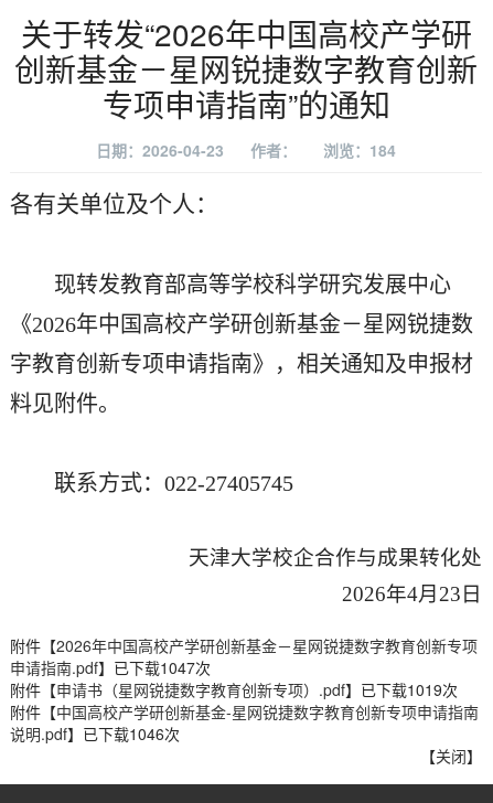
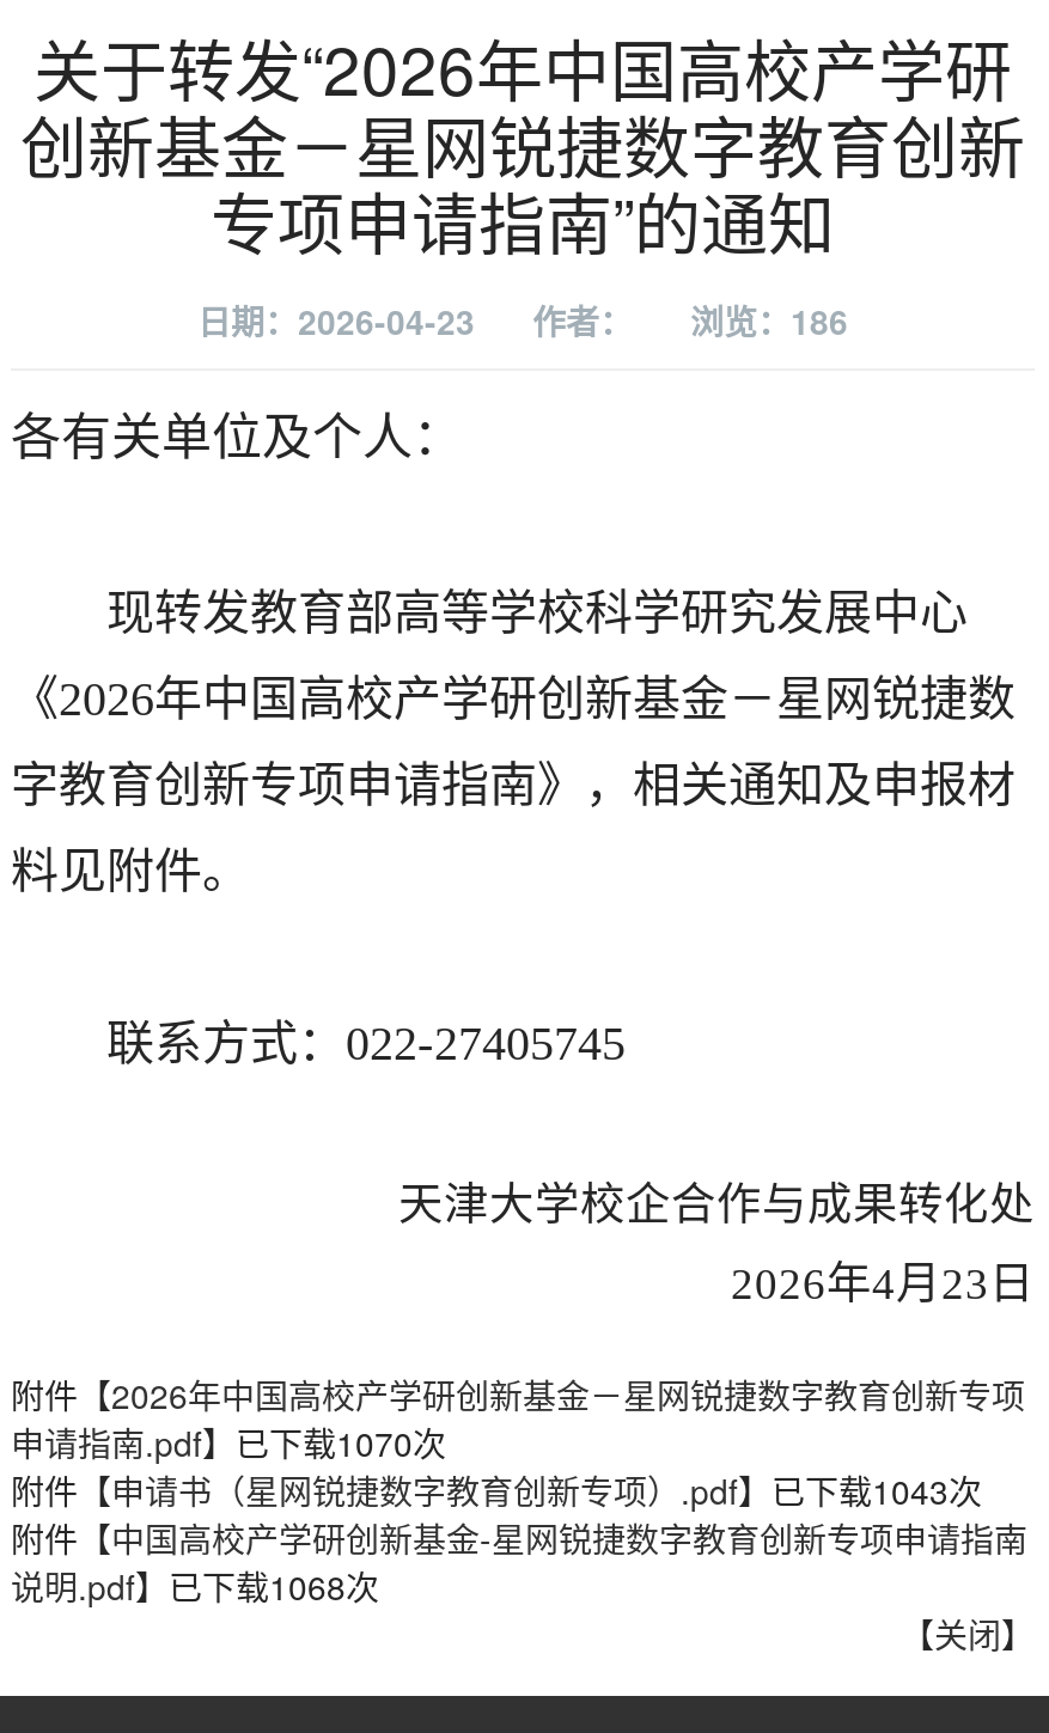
- 日期：2026-04-23 作者： 浏览：184
+ 日期：2026-04-23 作者： 浏览：186

- 申请指南.pdf】已下载1047次
+ 申请指南.pdf】已下载1070次

- 附件【申请书（星网锐捷数字教育创新专项）.pdf】已下载1019次
+ 附件【申请书（星网锐捷数字教育创新专项）.pdf】已下载1043次

- 说明.pdf】已下载1046次
+ 说明.pdf】已下载1068次
